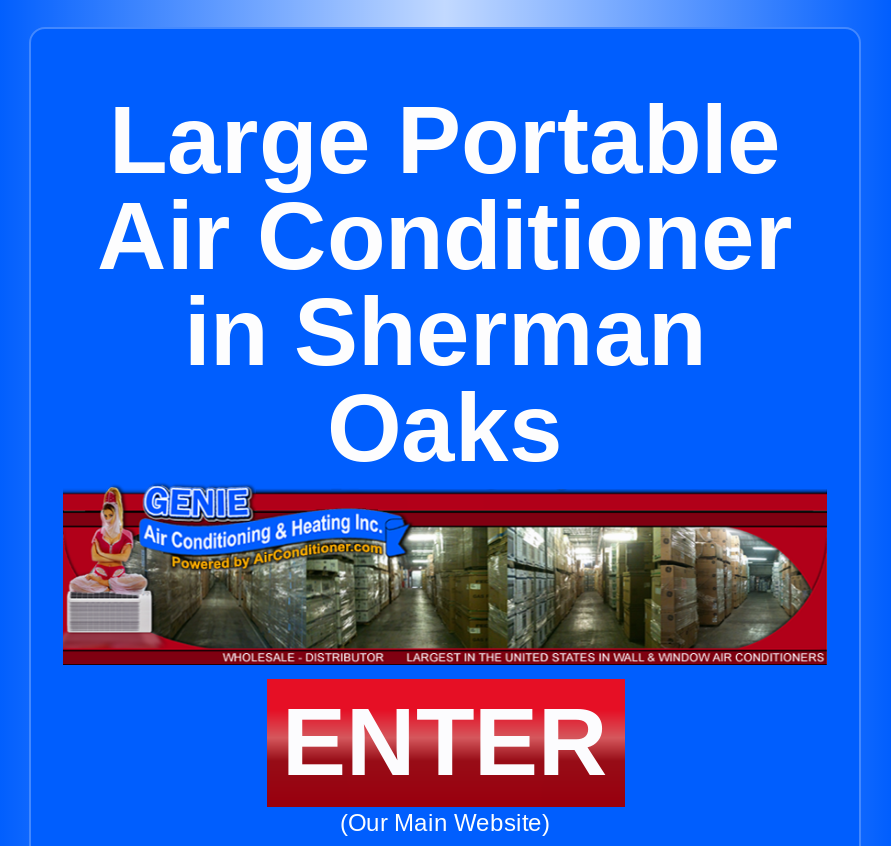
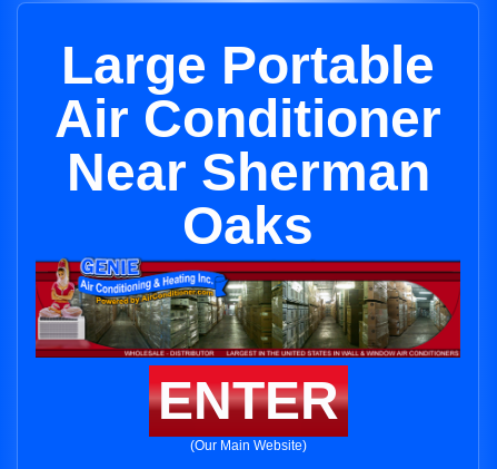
- in Sherman
+ Near Sherman
